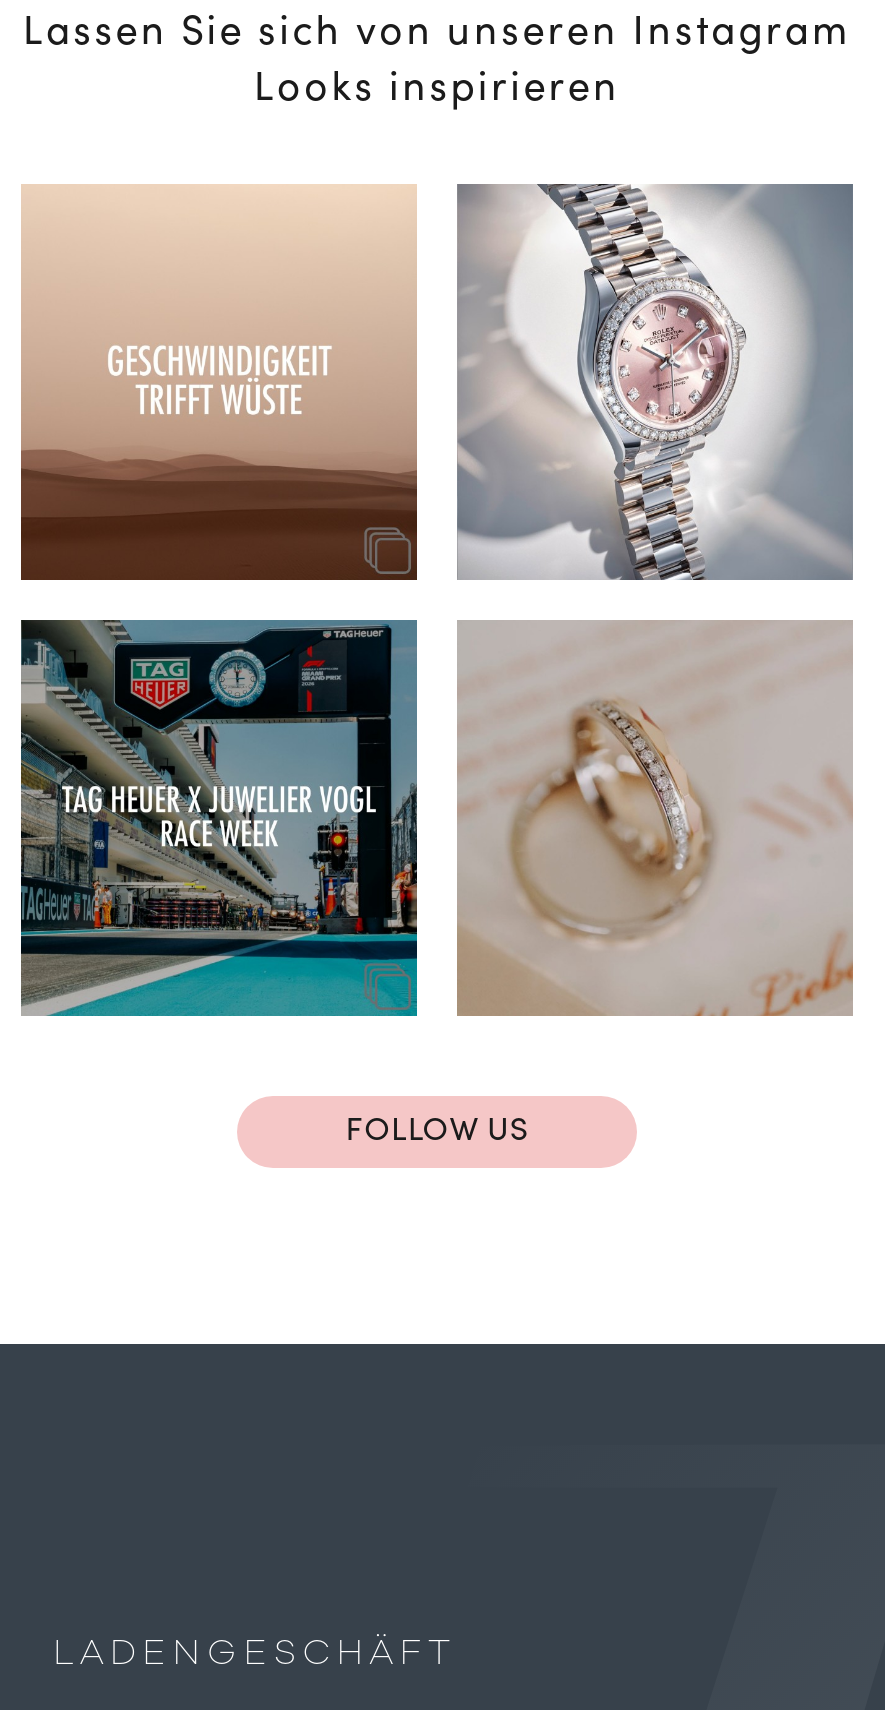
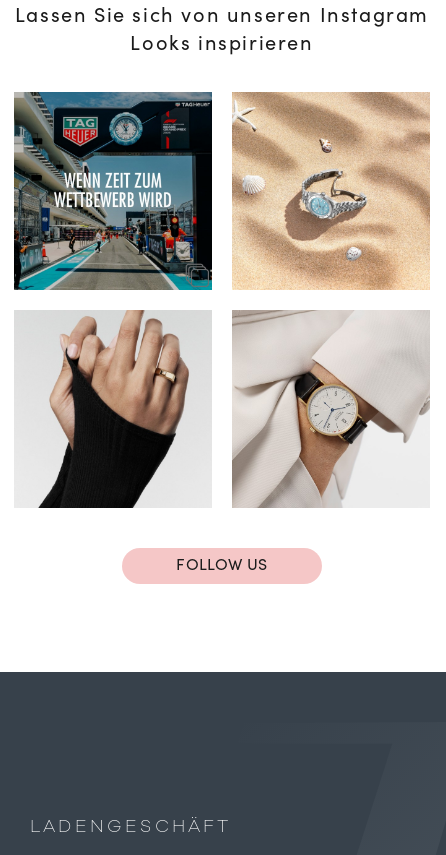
- [image]
+ [image]

- [image]
+ [image]

- [image]
+ [image]

- [image]
+ [image]
